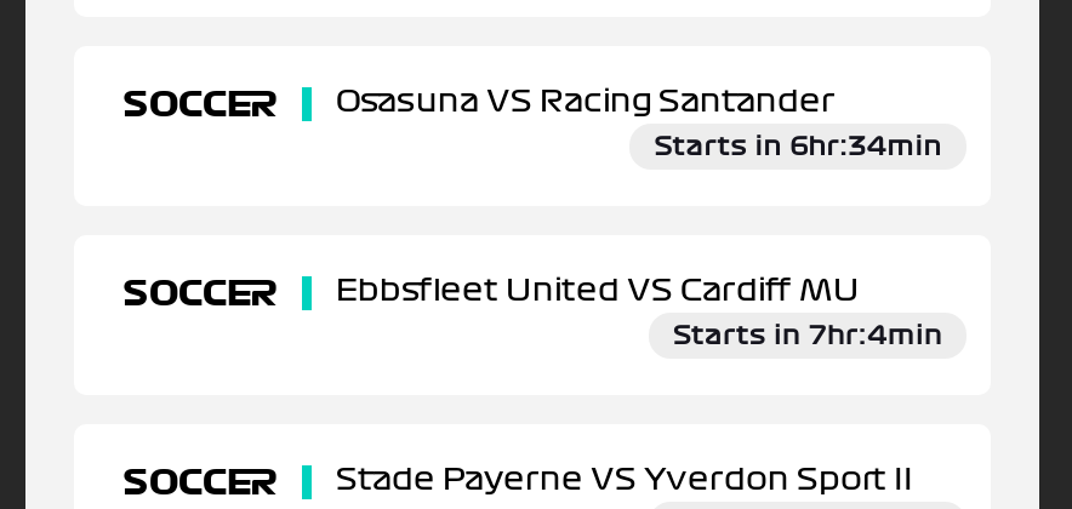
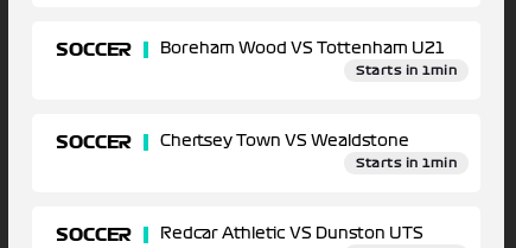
- Osasuna VS Racing Santander
+ Boreham Wood VS Tottenham U21

- Starts in 6hr:34min
+ Starts in 1min

- Ebbsfleet United VS Cardiff MU
+ Chertsey Town VS Wealdstone

- Starts in 7hr:4min
+ Starts in 1min

- Stade Payerne VS Yverdon Sport II
+ Redcar Athletic VS Dunston UTS
